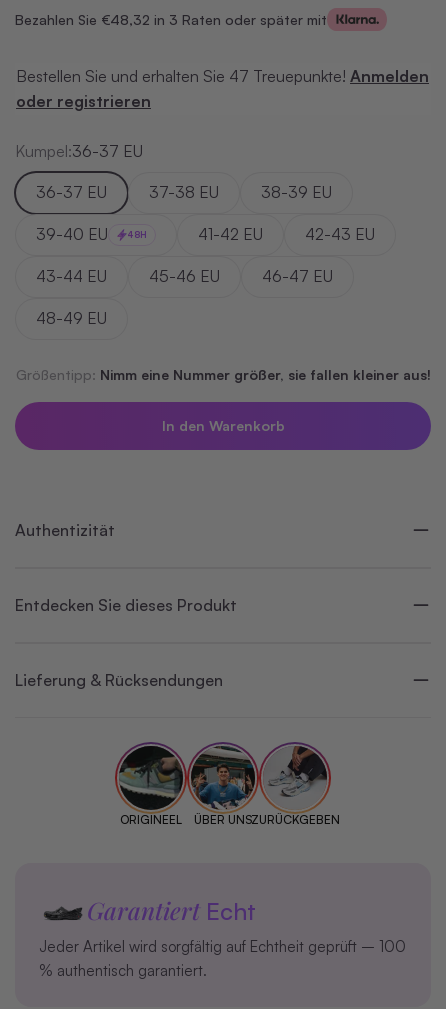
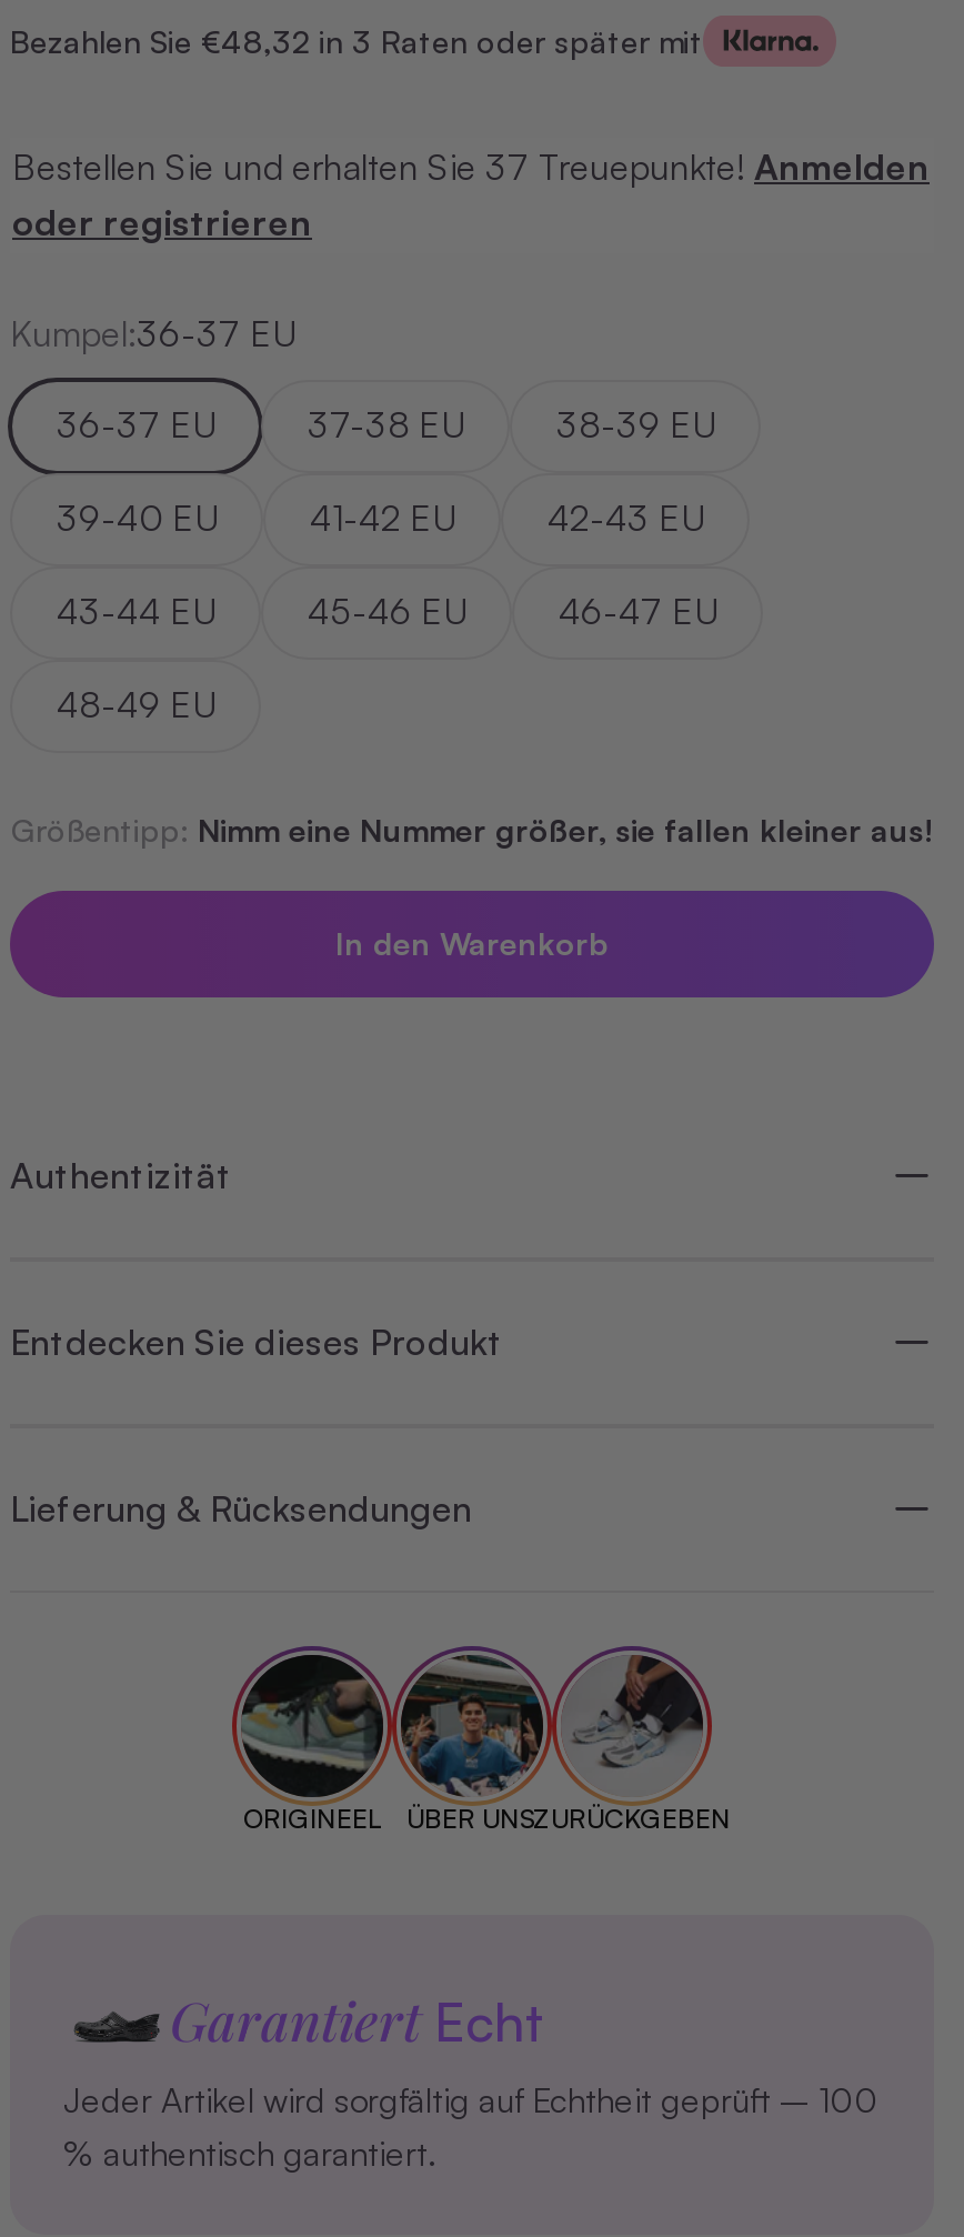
- Bestellen Sie und erhalten Sie 47 Treuepunkte! Anmelden
+ Bestellen Sie und erhalten Sie 37 Treuepunkte! Anmelden

- 48H
